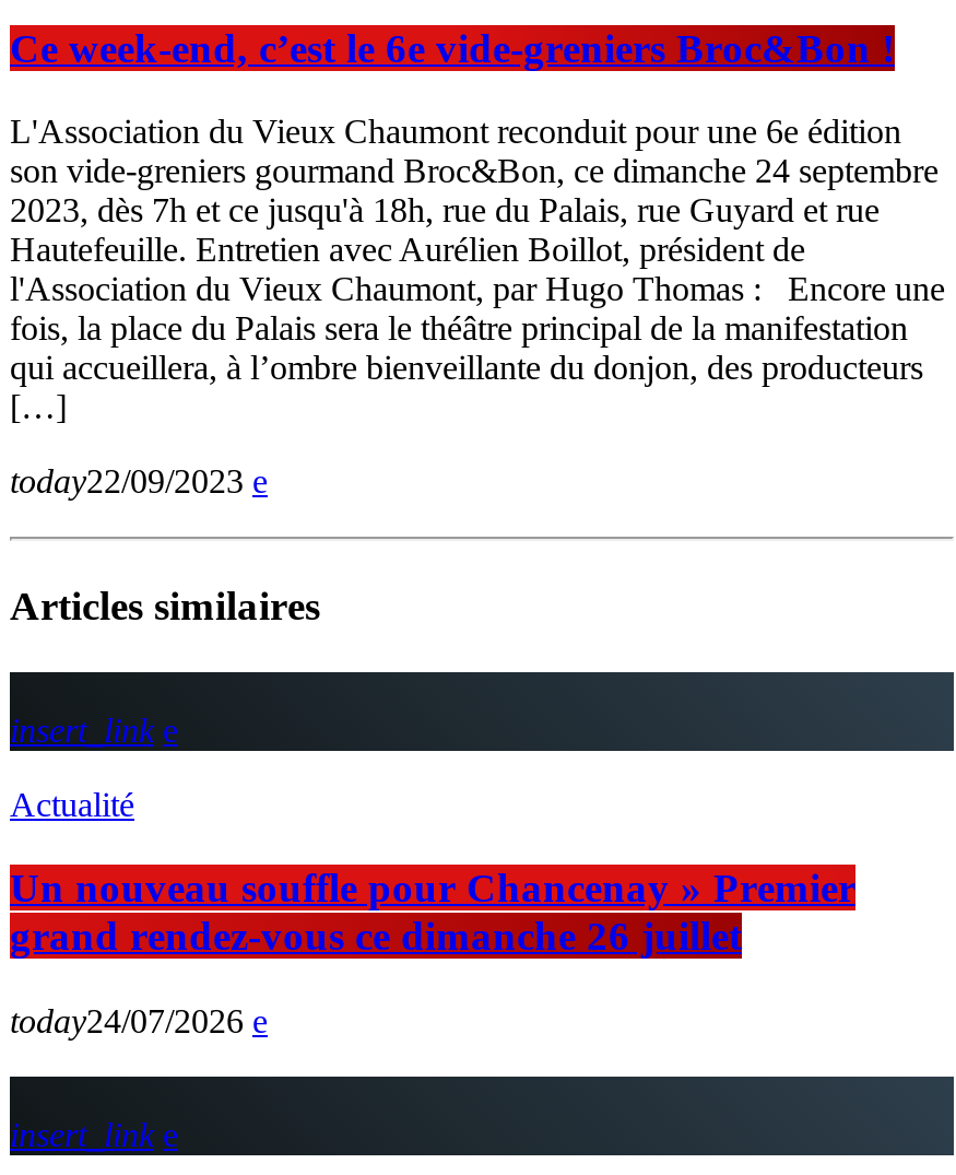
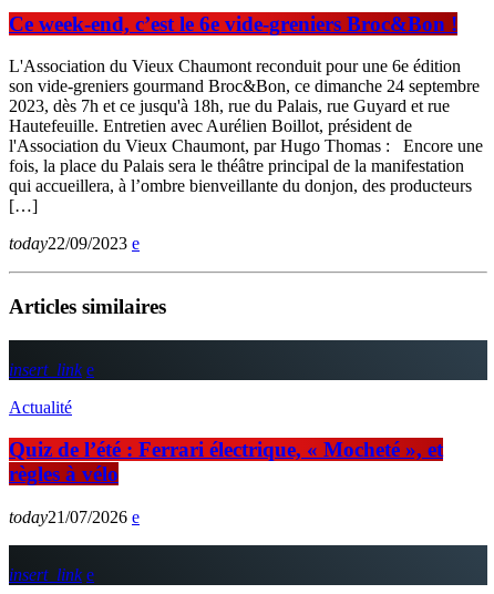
- Un nouveau souffle pour Chancenay » Premier
- grand rendez-vous ce dimanche 26 juillet
+ Quiz de l’été : Ferrari électrique, « Mocheté », et
+ règles à vélo

- today24/07/2026
+ today21/07/2026
